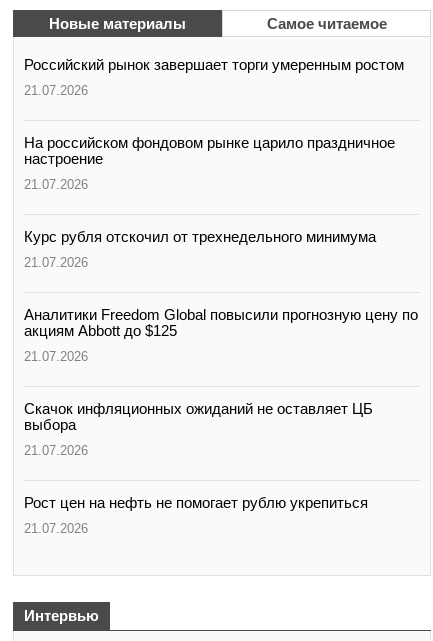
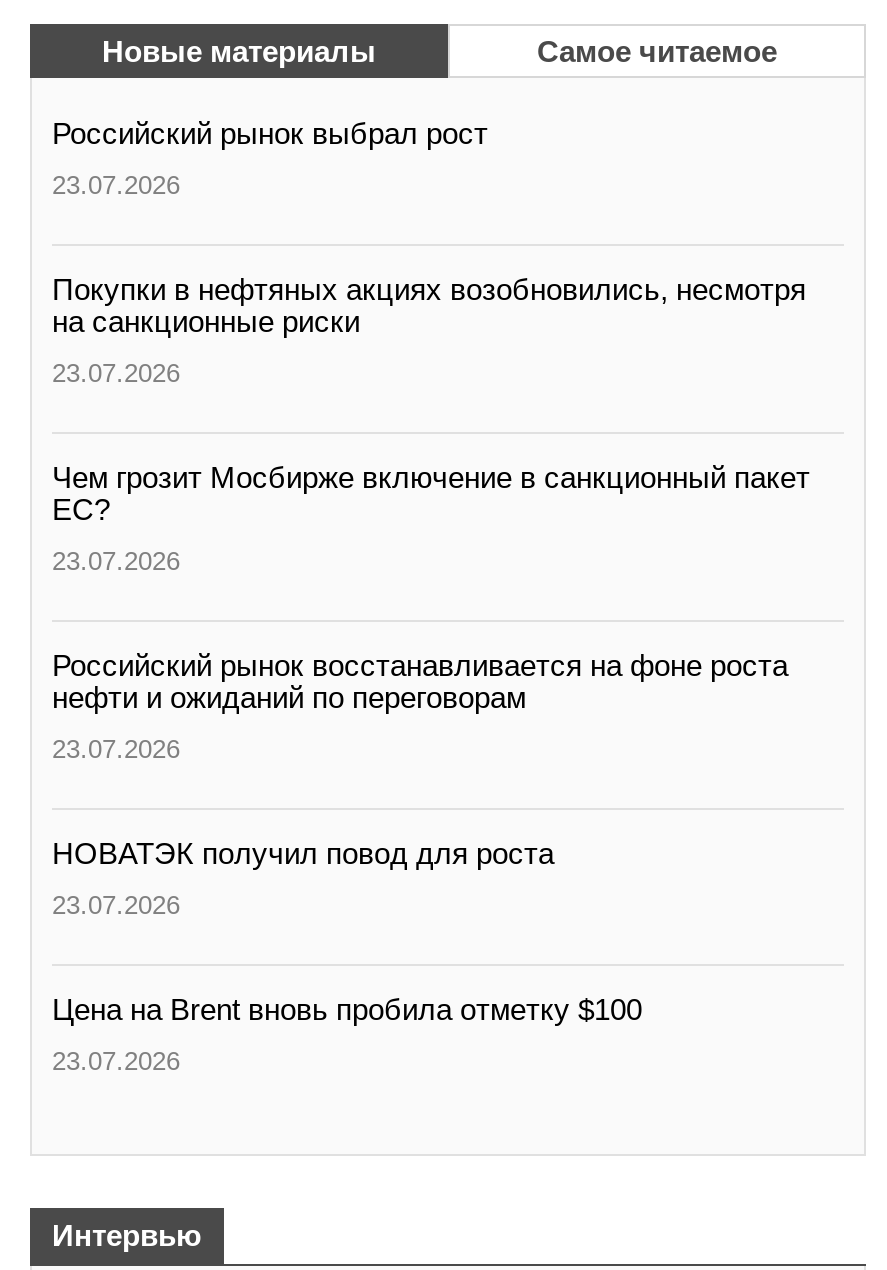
- Российский рынок завершает торги умеренным ростом
+ Российский рынок выбрал рост

- 21.07.2026
+ 23.07.2026

- На российском фондовом рынке царило праздничное
- настроение
+ Покупки в нефтяных акциях возобновились, несмотря
+ на санкционные риски

- 21.07.2026
+ 23.07.2026

- Курс рубля отскочил от трехнедельного минимума
+ Чем грозит Мосбирже включение в санкционный пакет
+ ЕС?

- 21.07.2026
+ 23.07.2026

- Аналитики Freedom Global повысили прогнозную цену по
- акциям Abbott до $125
+ Российский рынок восстанавливается на фоне роста
+ нефти и ожиданий по переговорам

- 21.07.2026
+ 23.07.2026

- Скачок инфляционных ожиданий не оставляет ЦБ
- выбора
+ НОВАТЭК получил повод для роста

- 21.07.2026
+ 23.07.2026

- Рост цен на нефть не помогает рублю укрепиться
+ Цена на Brent вновь пробила отметку $100

- 21.07.2026
+ 23.07.2026
